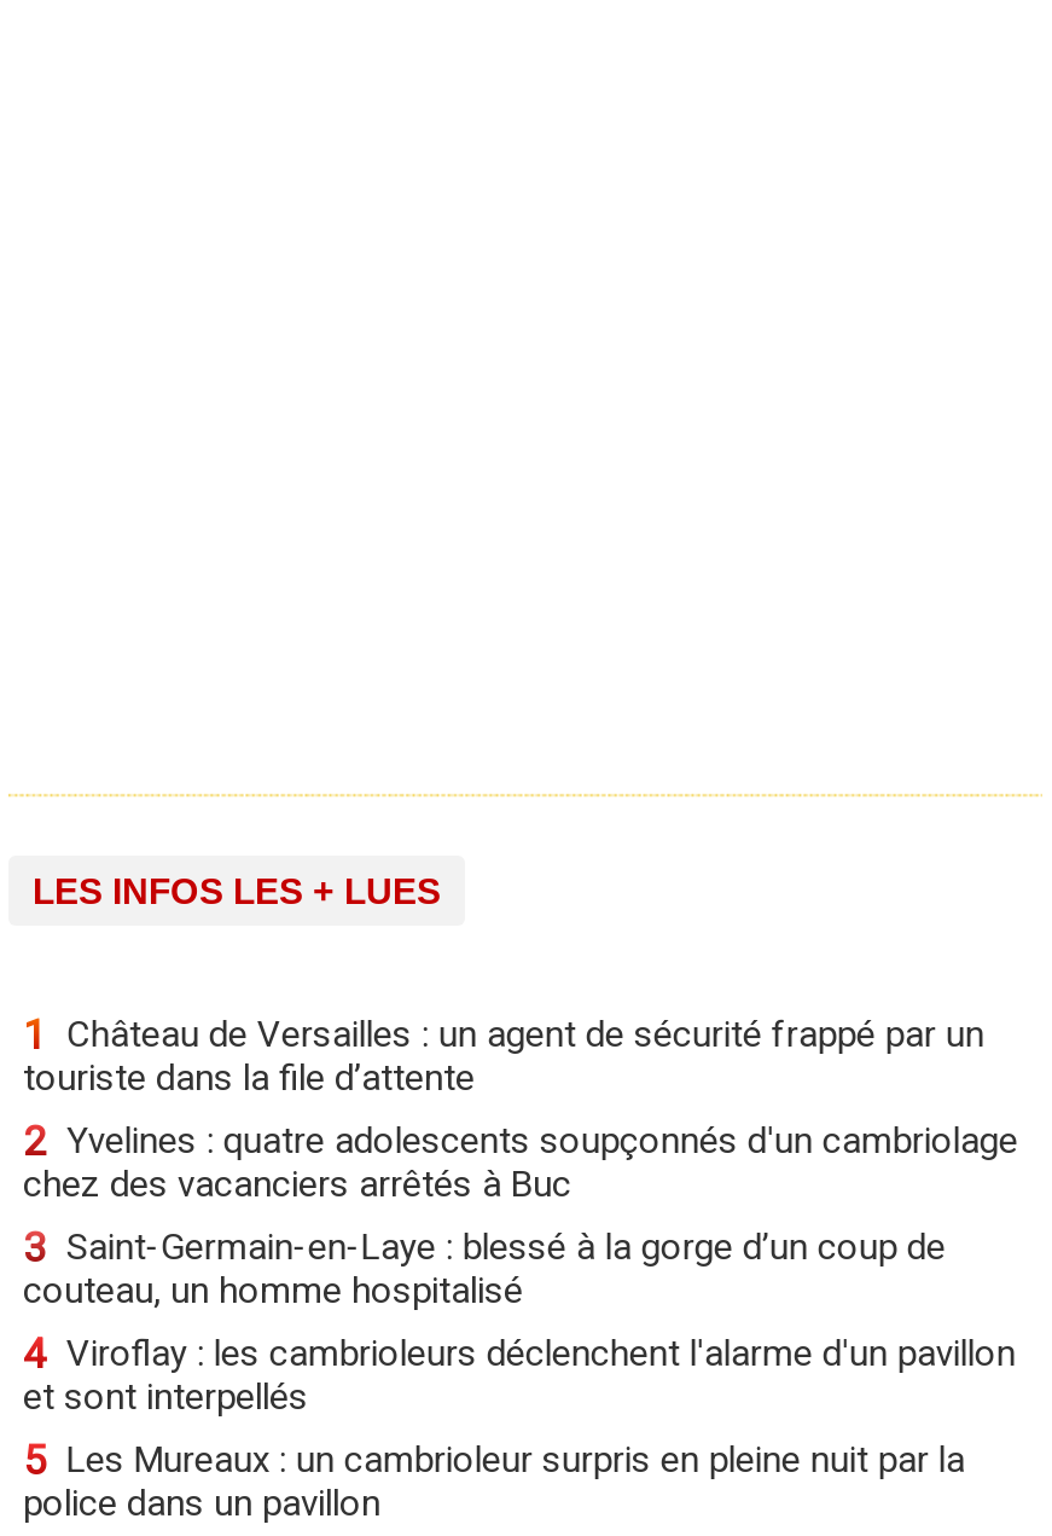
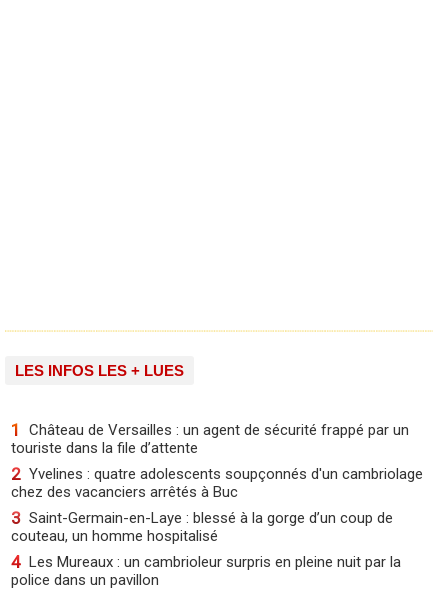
- 4 Viroflay : les cambrioleurs déclenchent l'alarme d'un pavillon
- et sont interpellés
- 5 Les Mureaux : un cambrioleur surpris en pleine nuit par la
+ 4 Les Mureaux : un cambrioleur surpris en pleine nuit par la
